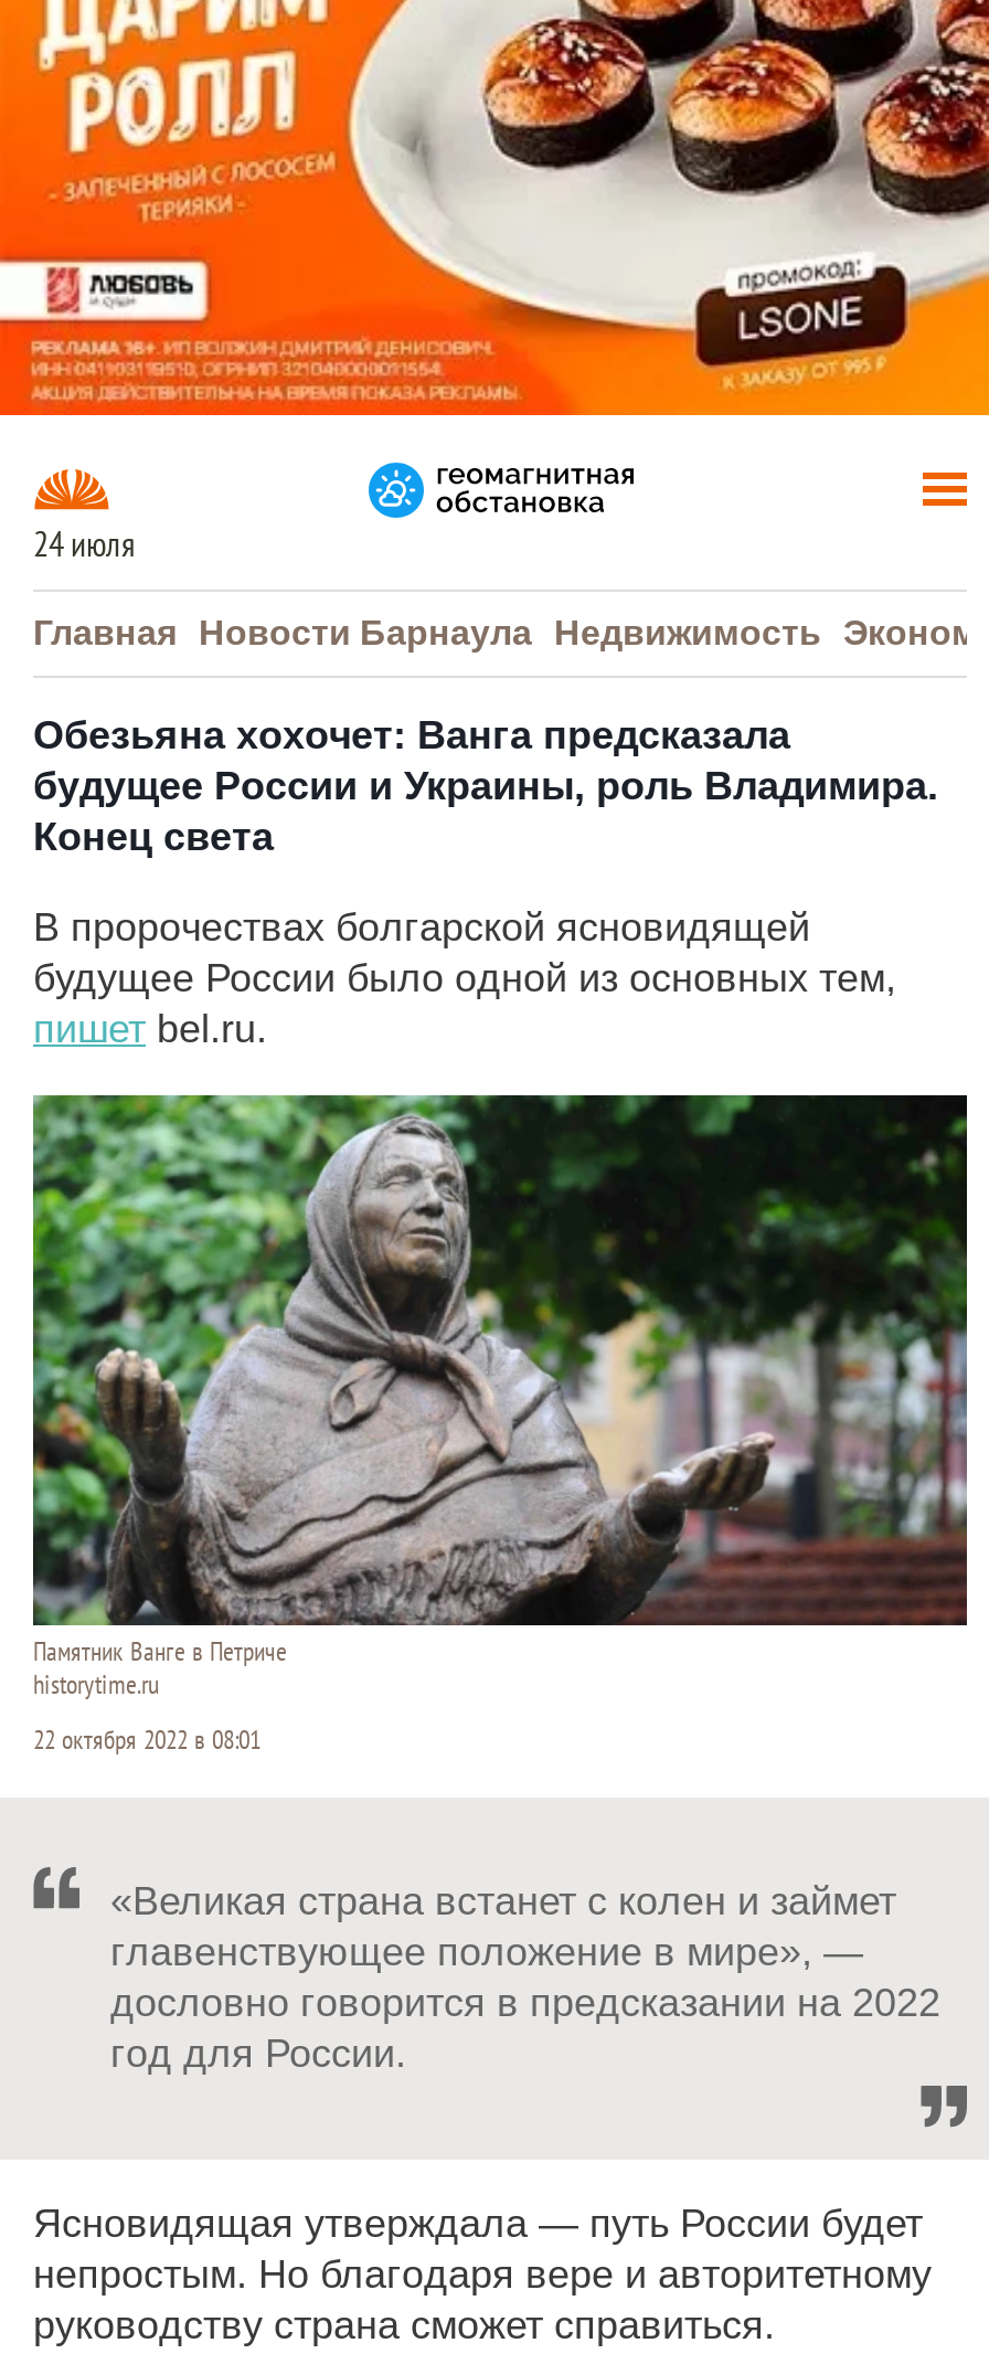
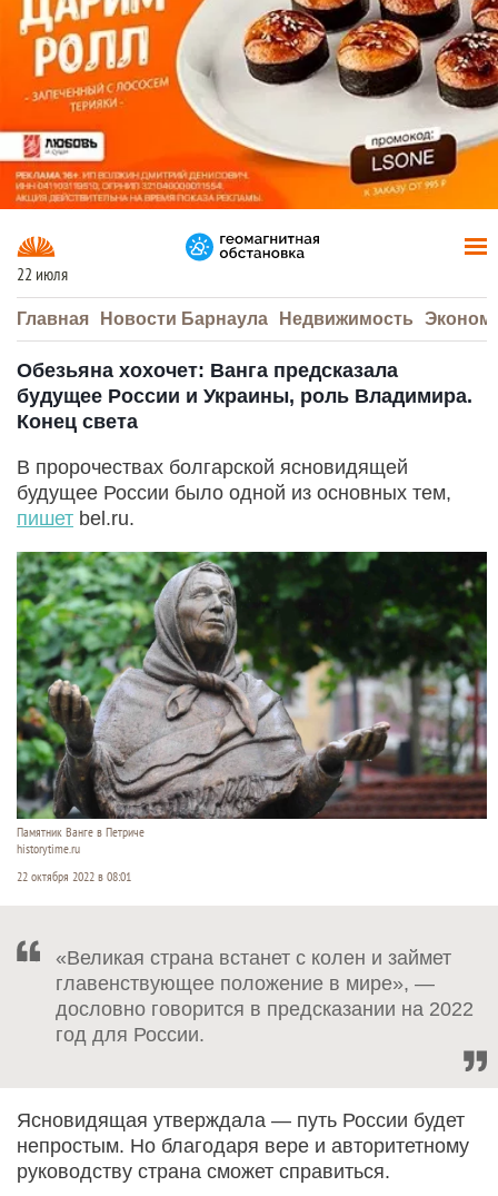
- 24 июля
+ 22 июля
